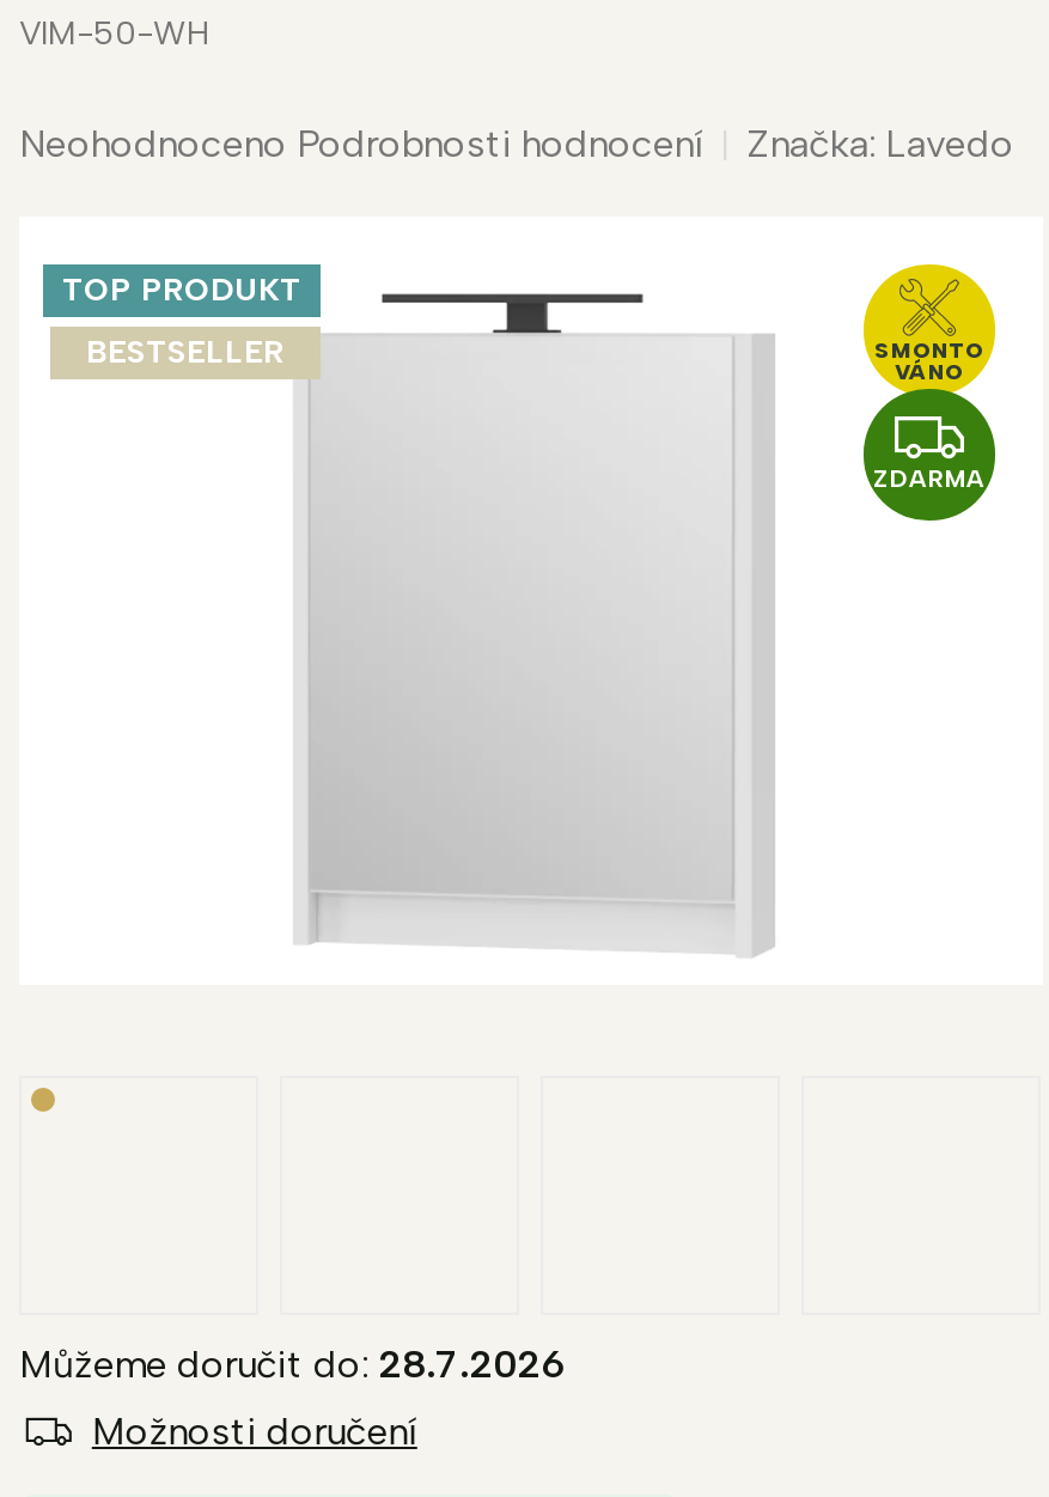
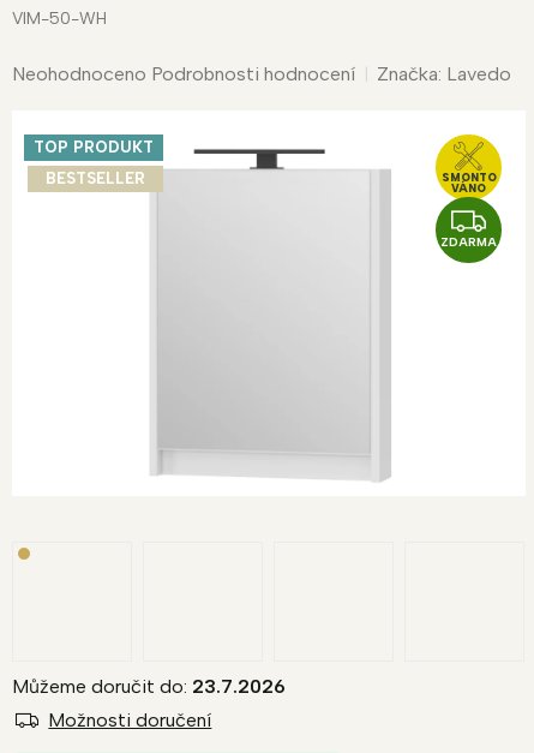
- Můžeme doručit do: 28.7.2026
+ Můžeme doručit do: 23.7.2026
